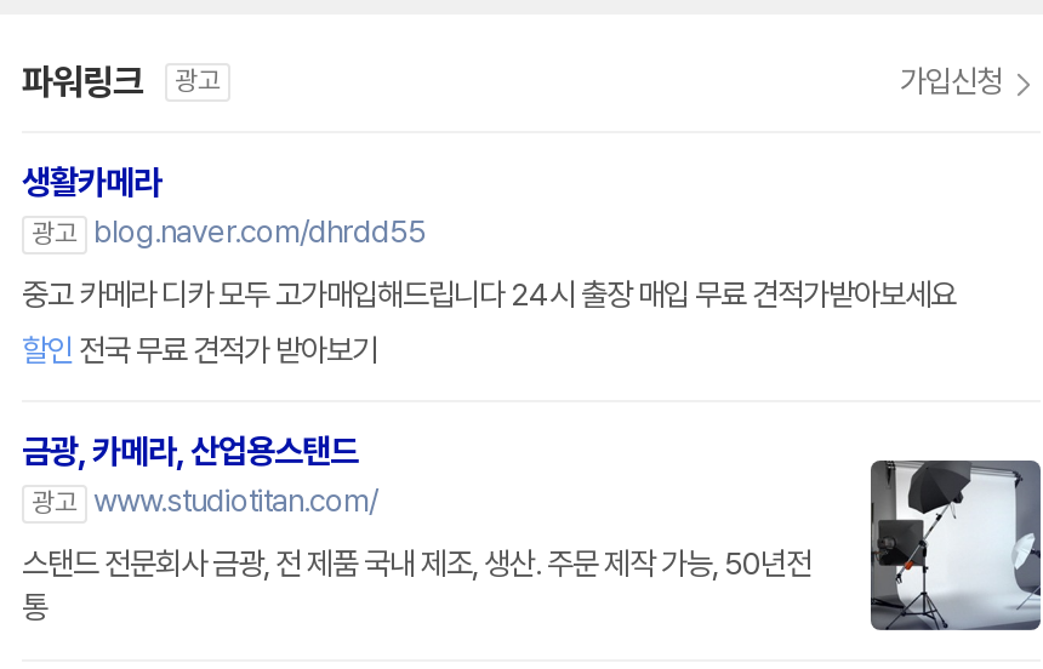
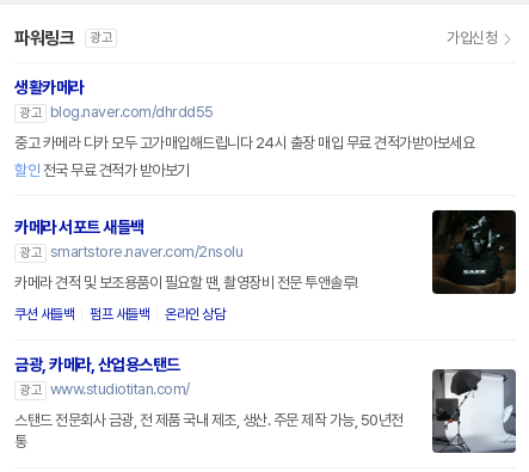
+ 카메라 서포트 새들백
+ 광고 smartstore.naver.com/2nsolu
+ 카메라 견적 및 보조용품이 필요할 땐, 촬영장비 전문 투앤솔루!
+ 쿠션 새들백
+ 펌프 새들백
+ 온라인 상담

+ [image]
